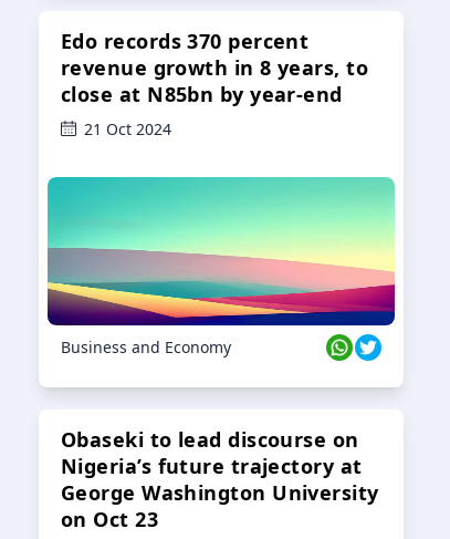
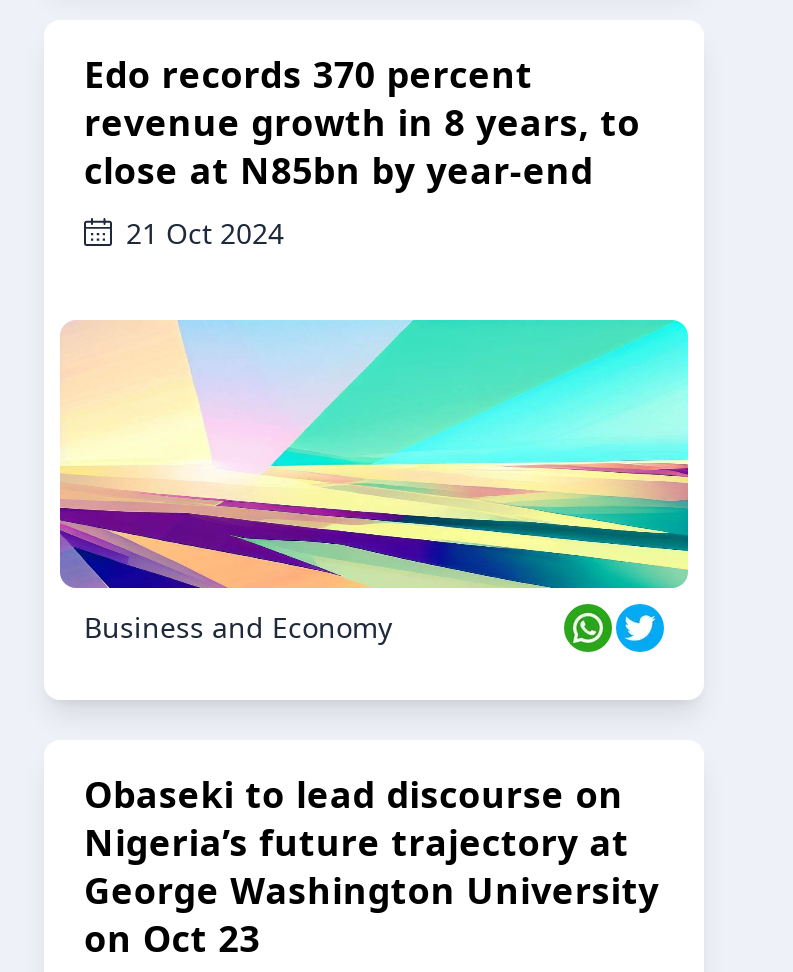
- [image]
+ [image]
